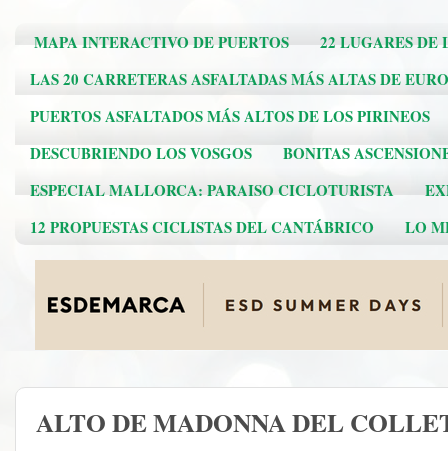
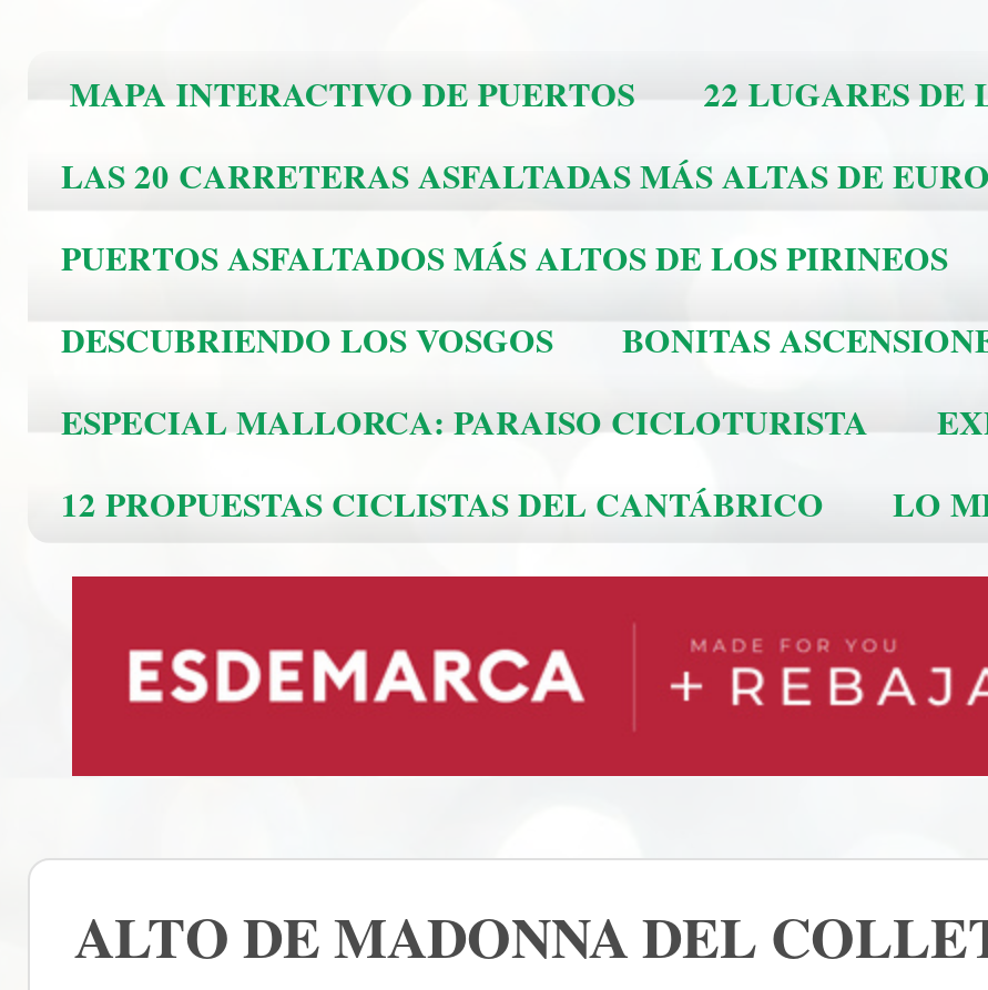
- [image]
+ [image]
